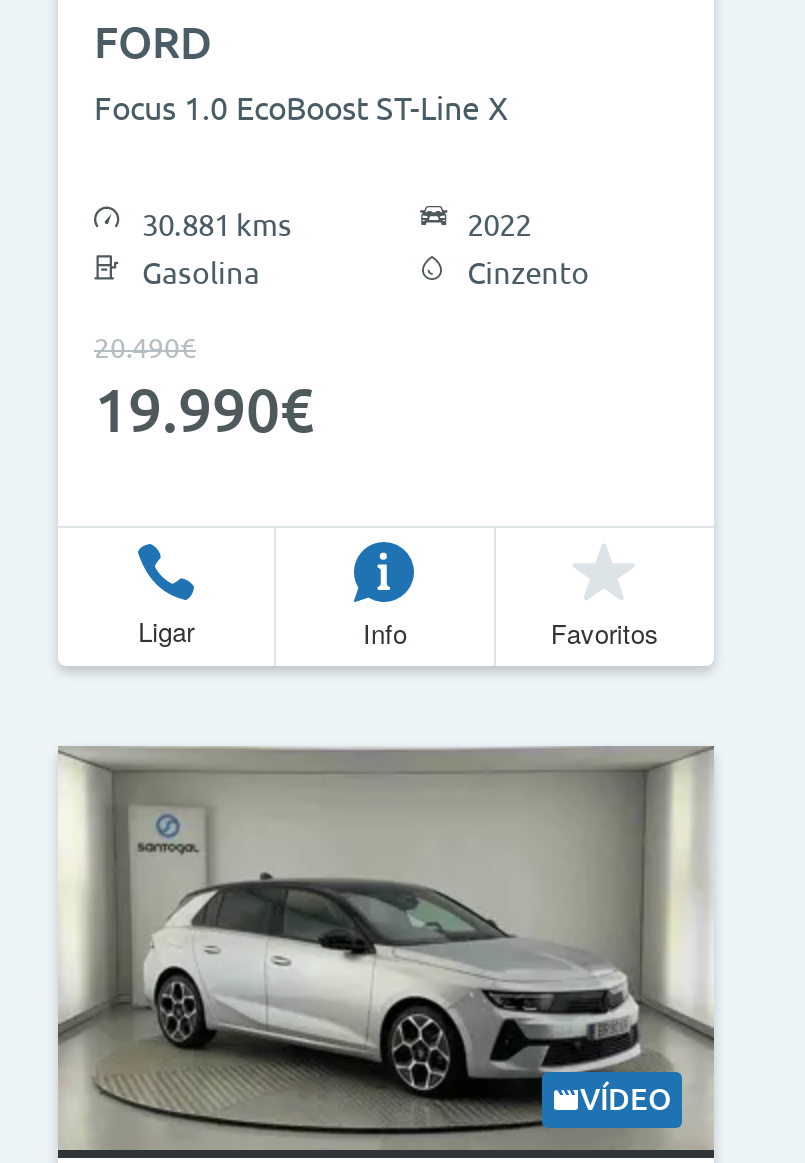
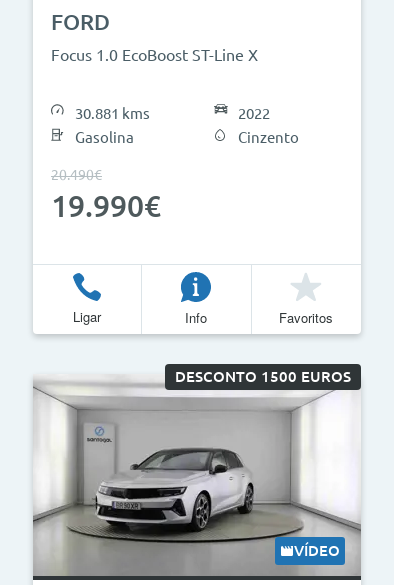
+ DESCONTO 1500 EUROS

- [image]
+ [image]
